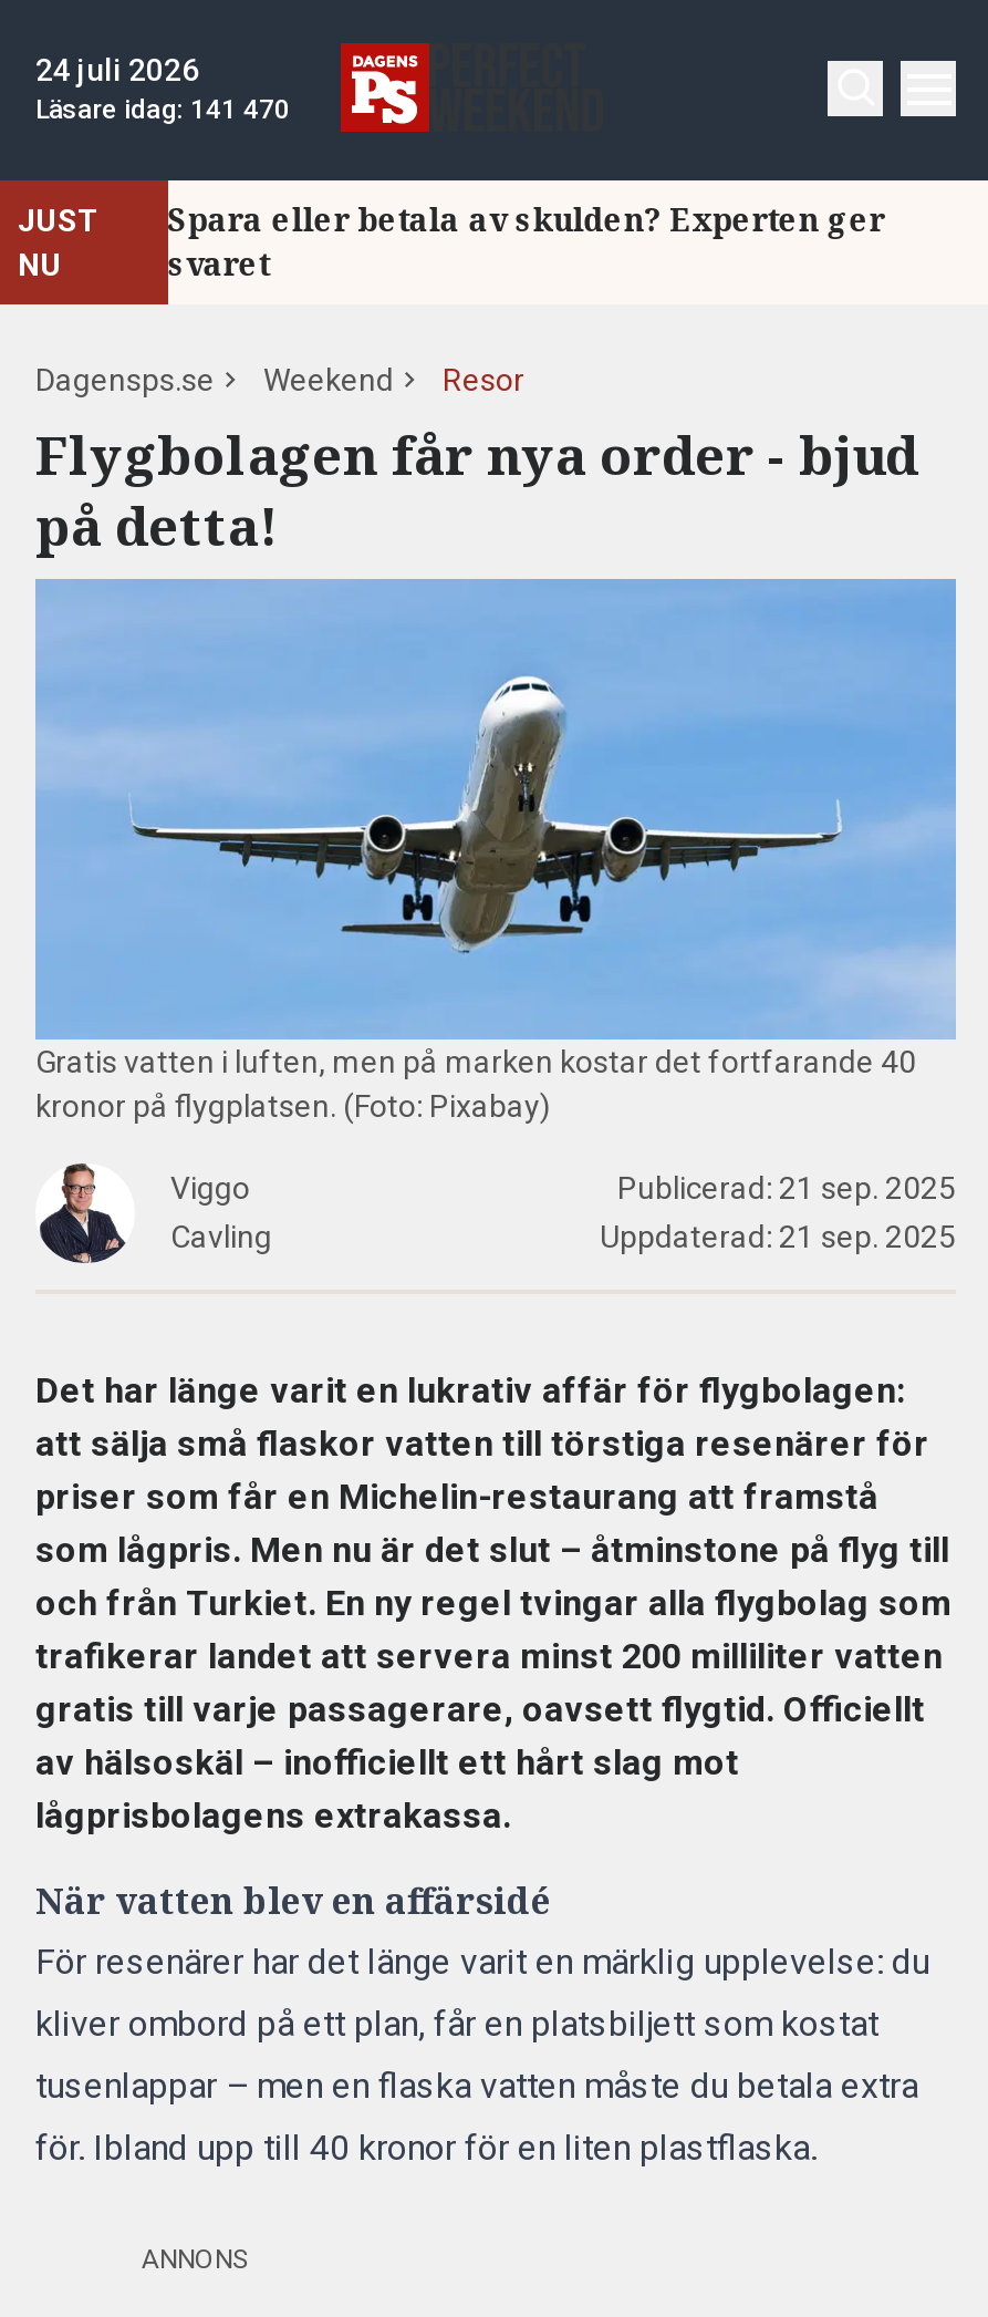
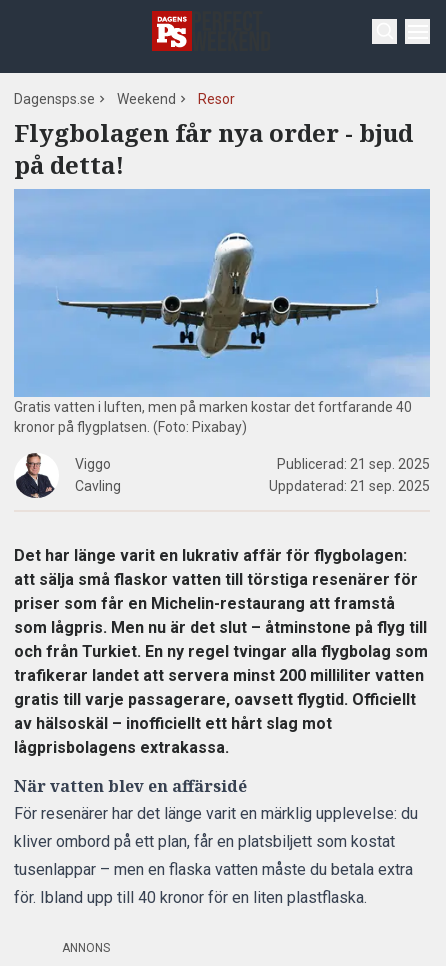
- [image]
- 24 juli 2026
- Läsare idag: 141 470
- JUST
- NU

- Spara eller betala av skulden? Experten ger
- svaret
